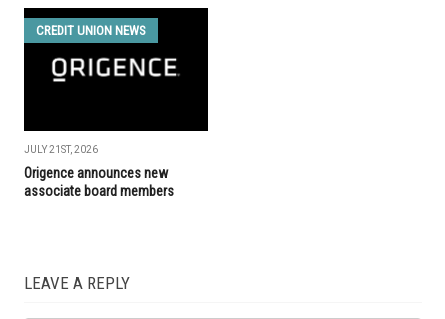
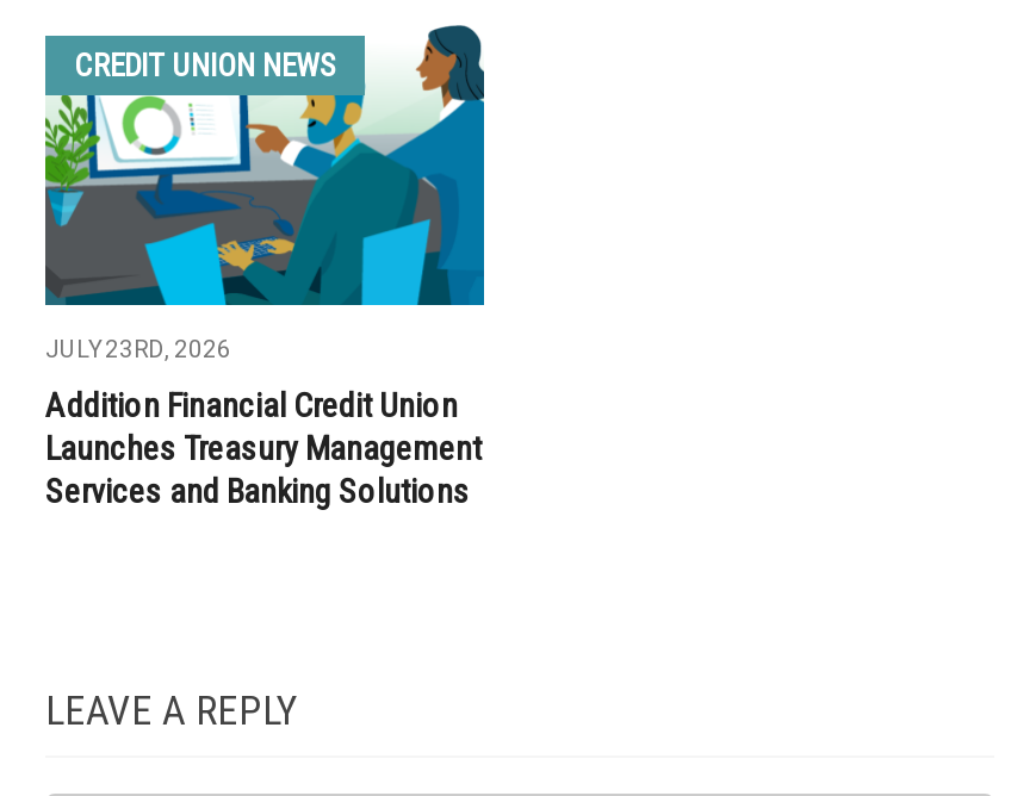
- [image]
- JULY 21ST, 2026
+ [image]
+ JULY 23RD, 2026

- Origence announces new
- associate board members
+ Addition Financial Credit Union
+ Launches Treasury Management
+ Services and Banking Solutions
